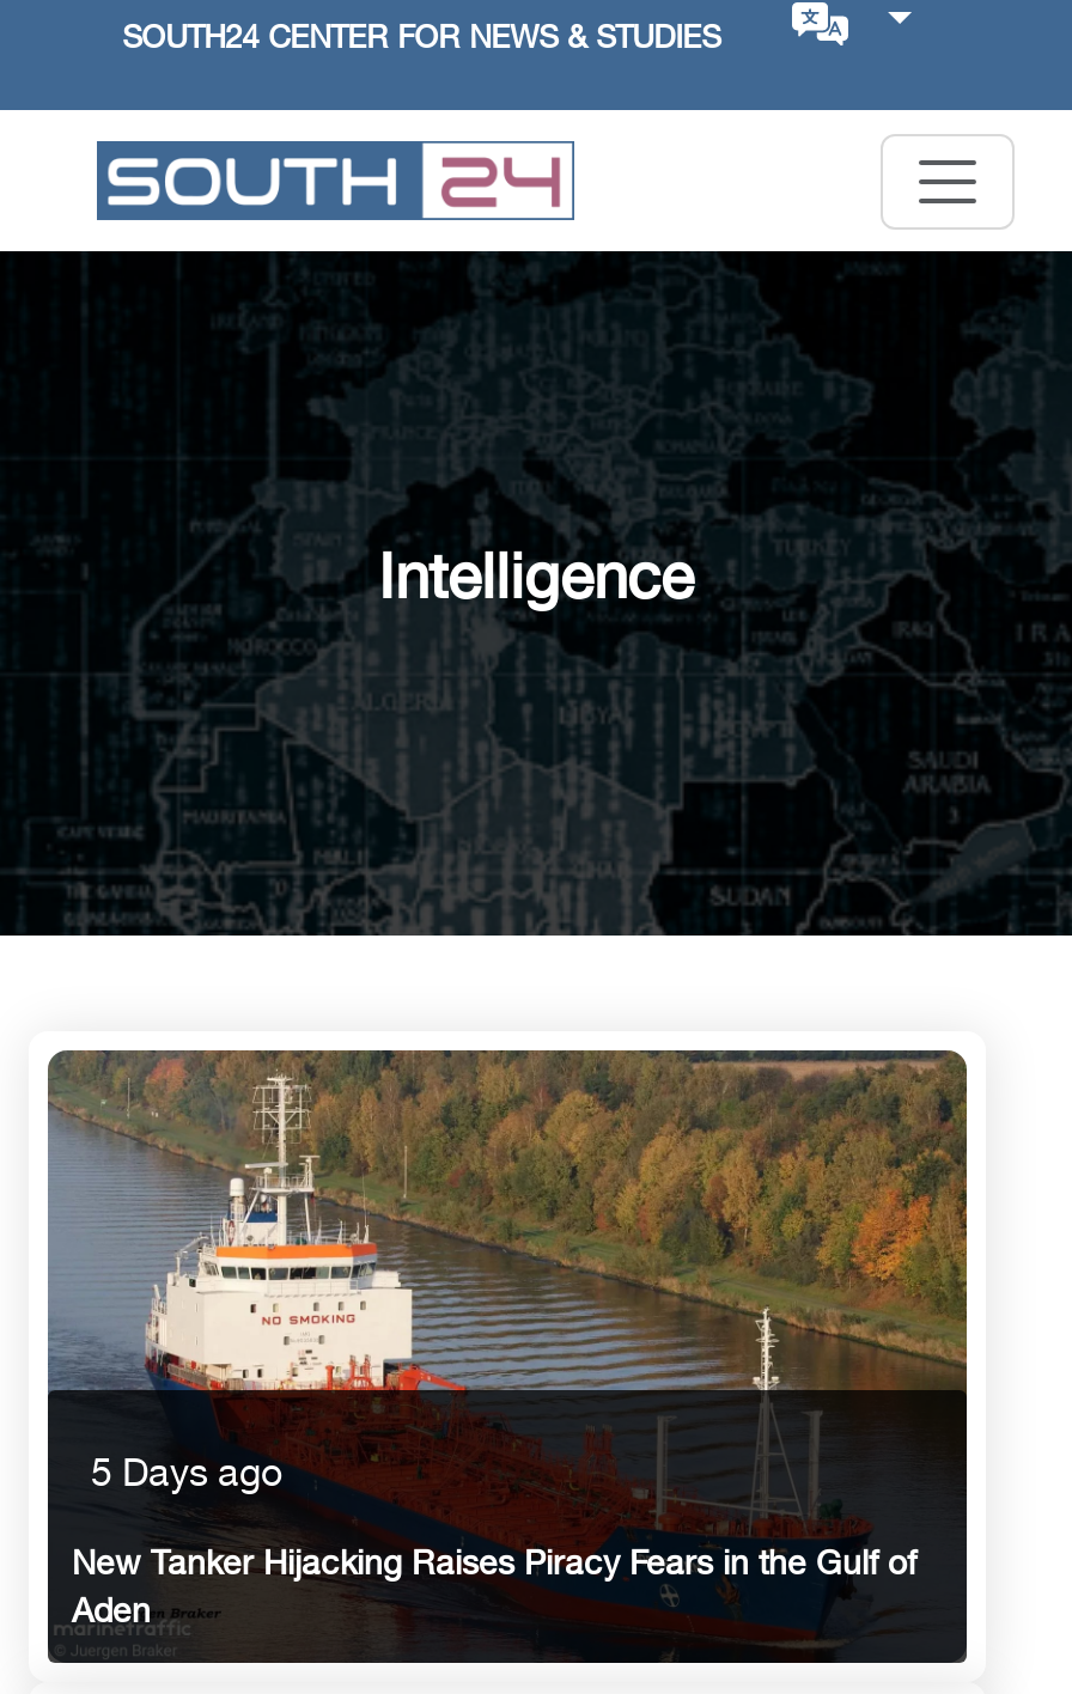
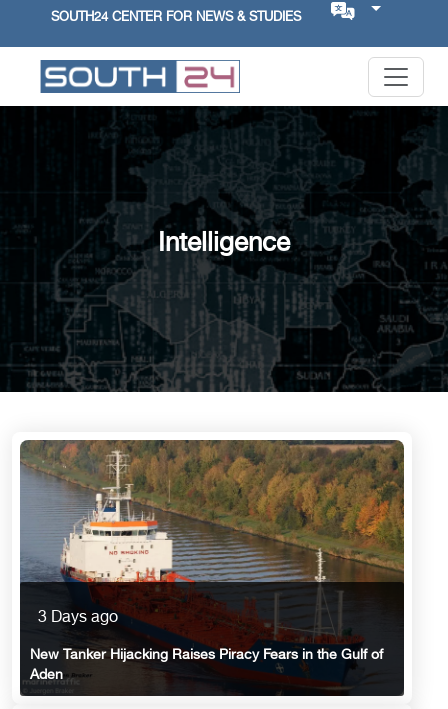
- 5 Days ago
+ 3 Days ago
